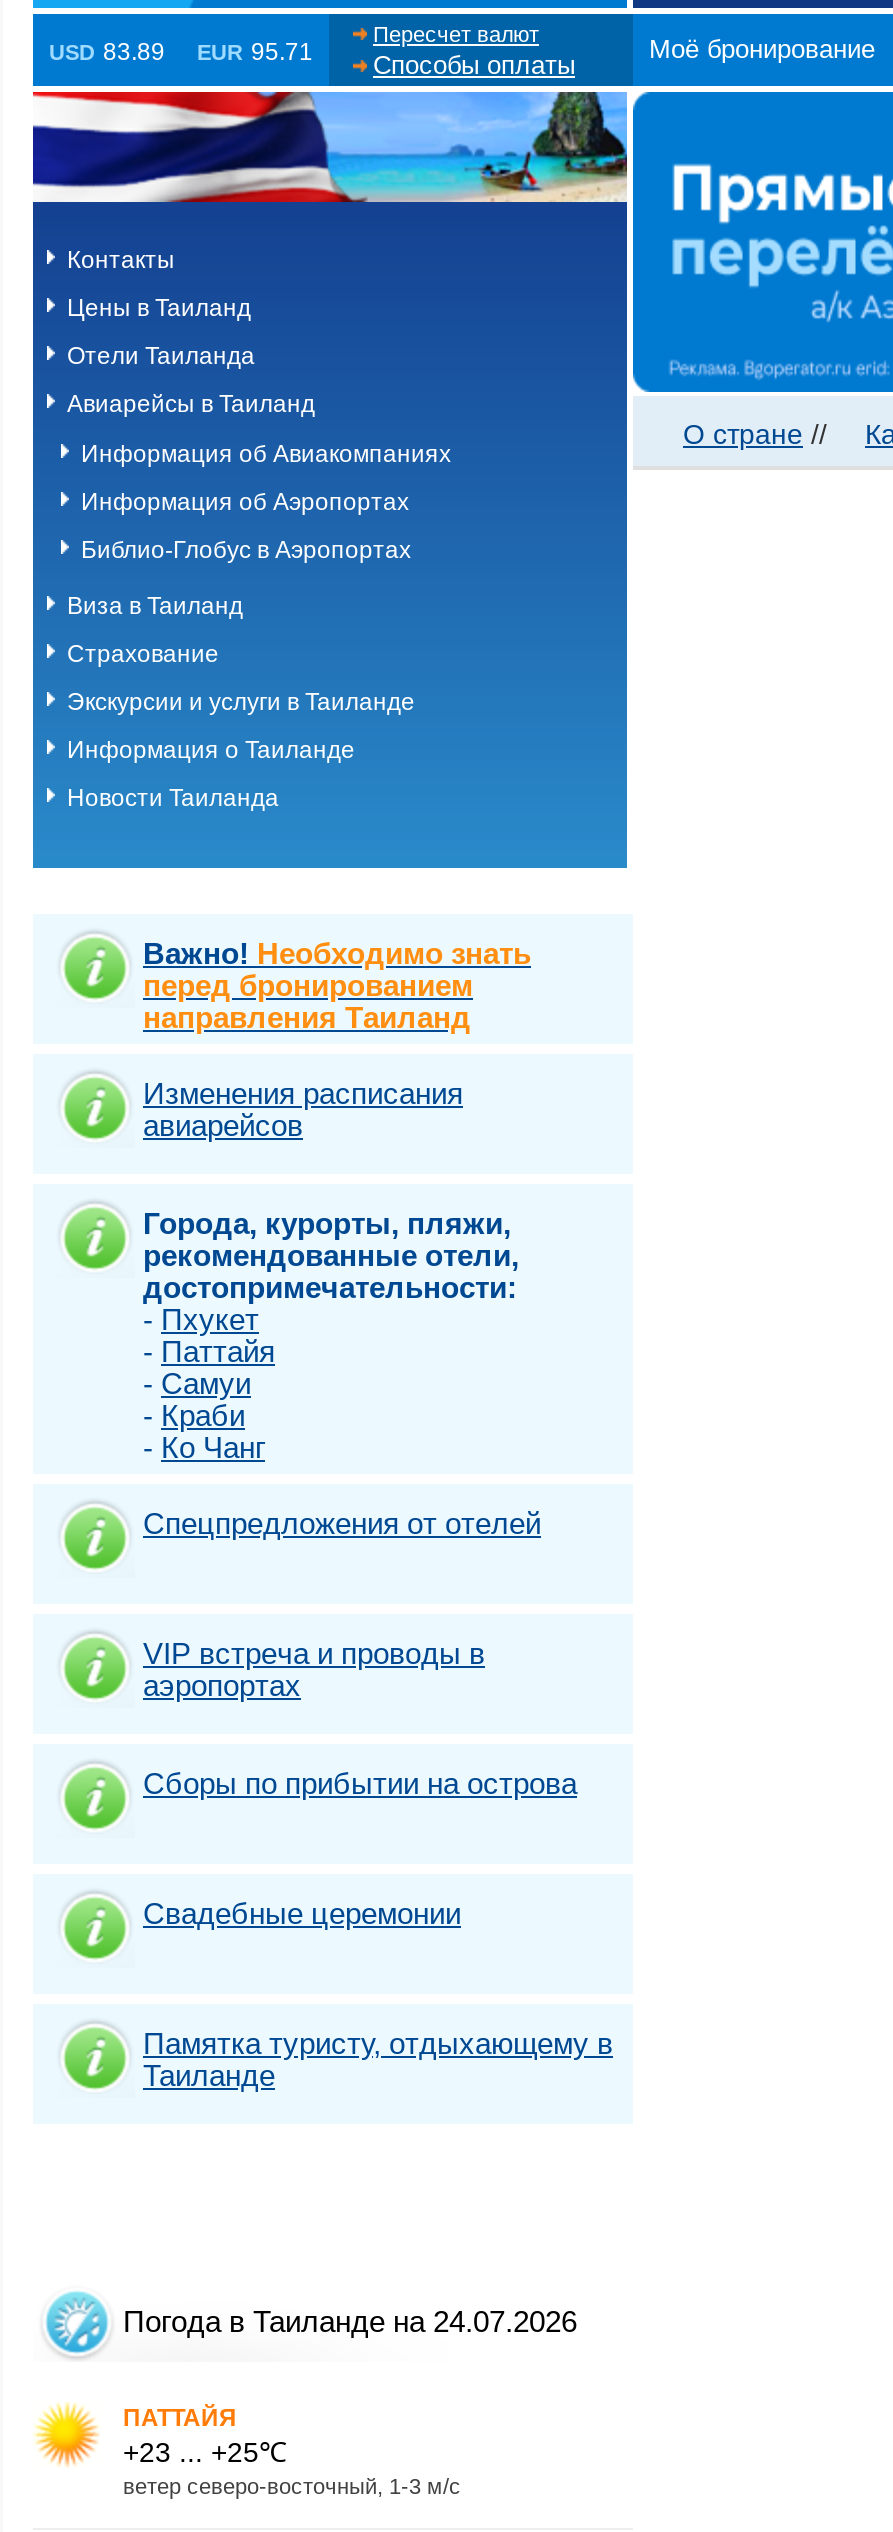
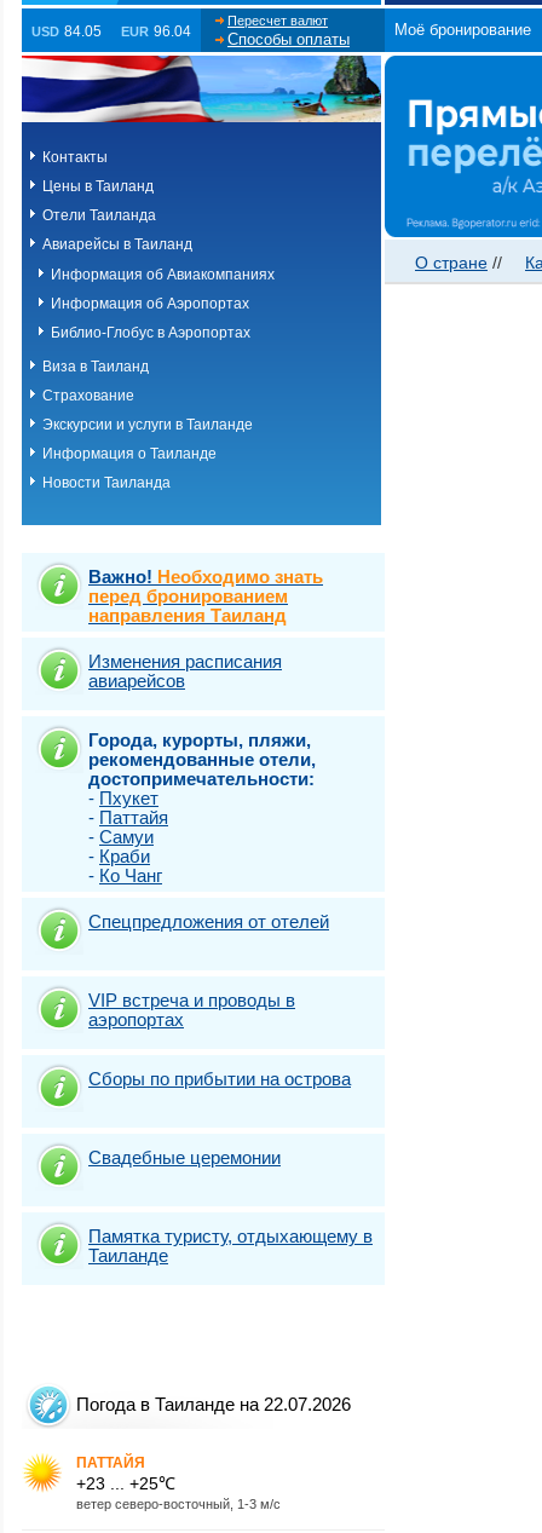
- USD 83.89
+ USD 84.05

- EUR 95.71
+ EUR 96.04

- Погода в Таиланде на 24.07.2026
+ Погода в Таиланде на 22.07.2026
